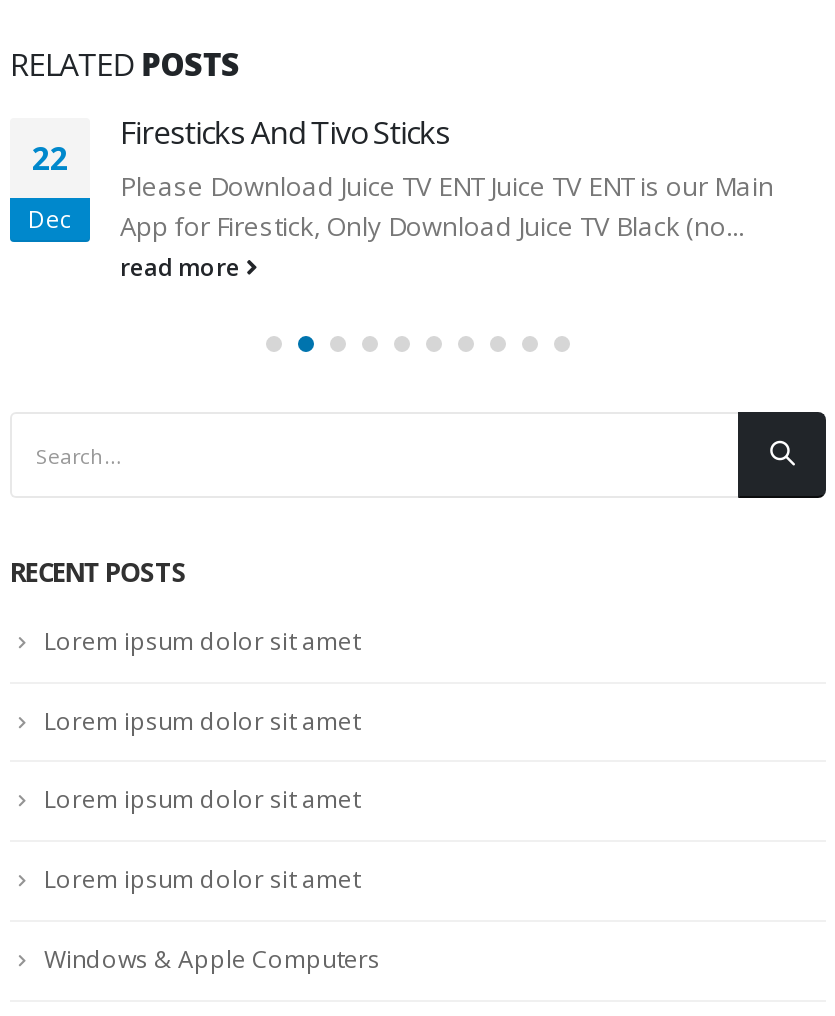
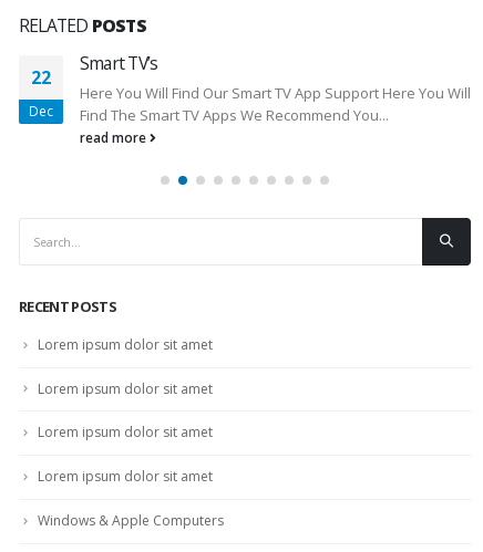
- Firesticks And Tivo Sticks
- Please Download Juice TV ENT Juice TV ENT is our Main
- App for Firestick, Only Download Juice TV Black (no...
+ Smart TV’s
+ Here You Will Find Our Smart TV App Support Here You Will
+ Find The Smart TV Apps We Recommend You...
